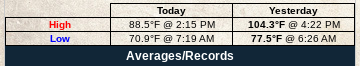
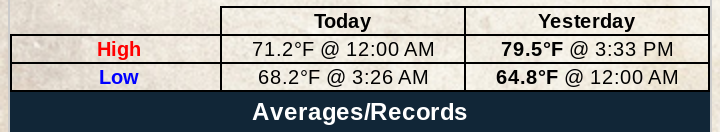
- 88.5°F @ 2:15 PM
- 104.3°F @ 4:22 PM
+ 71.2°F @ 12:00 AM
+ 79.5°F @ 3:33 PM

- 70.9°F @ 7:19 AM
+ 68.2°F @ 3:26 AM

- 77.5°F @ 6:26 AM
+ 64.8°F @ 12:00 AM
